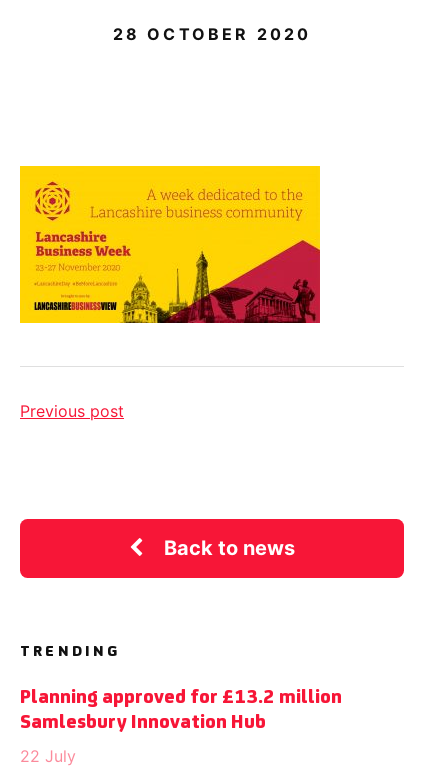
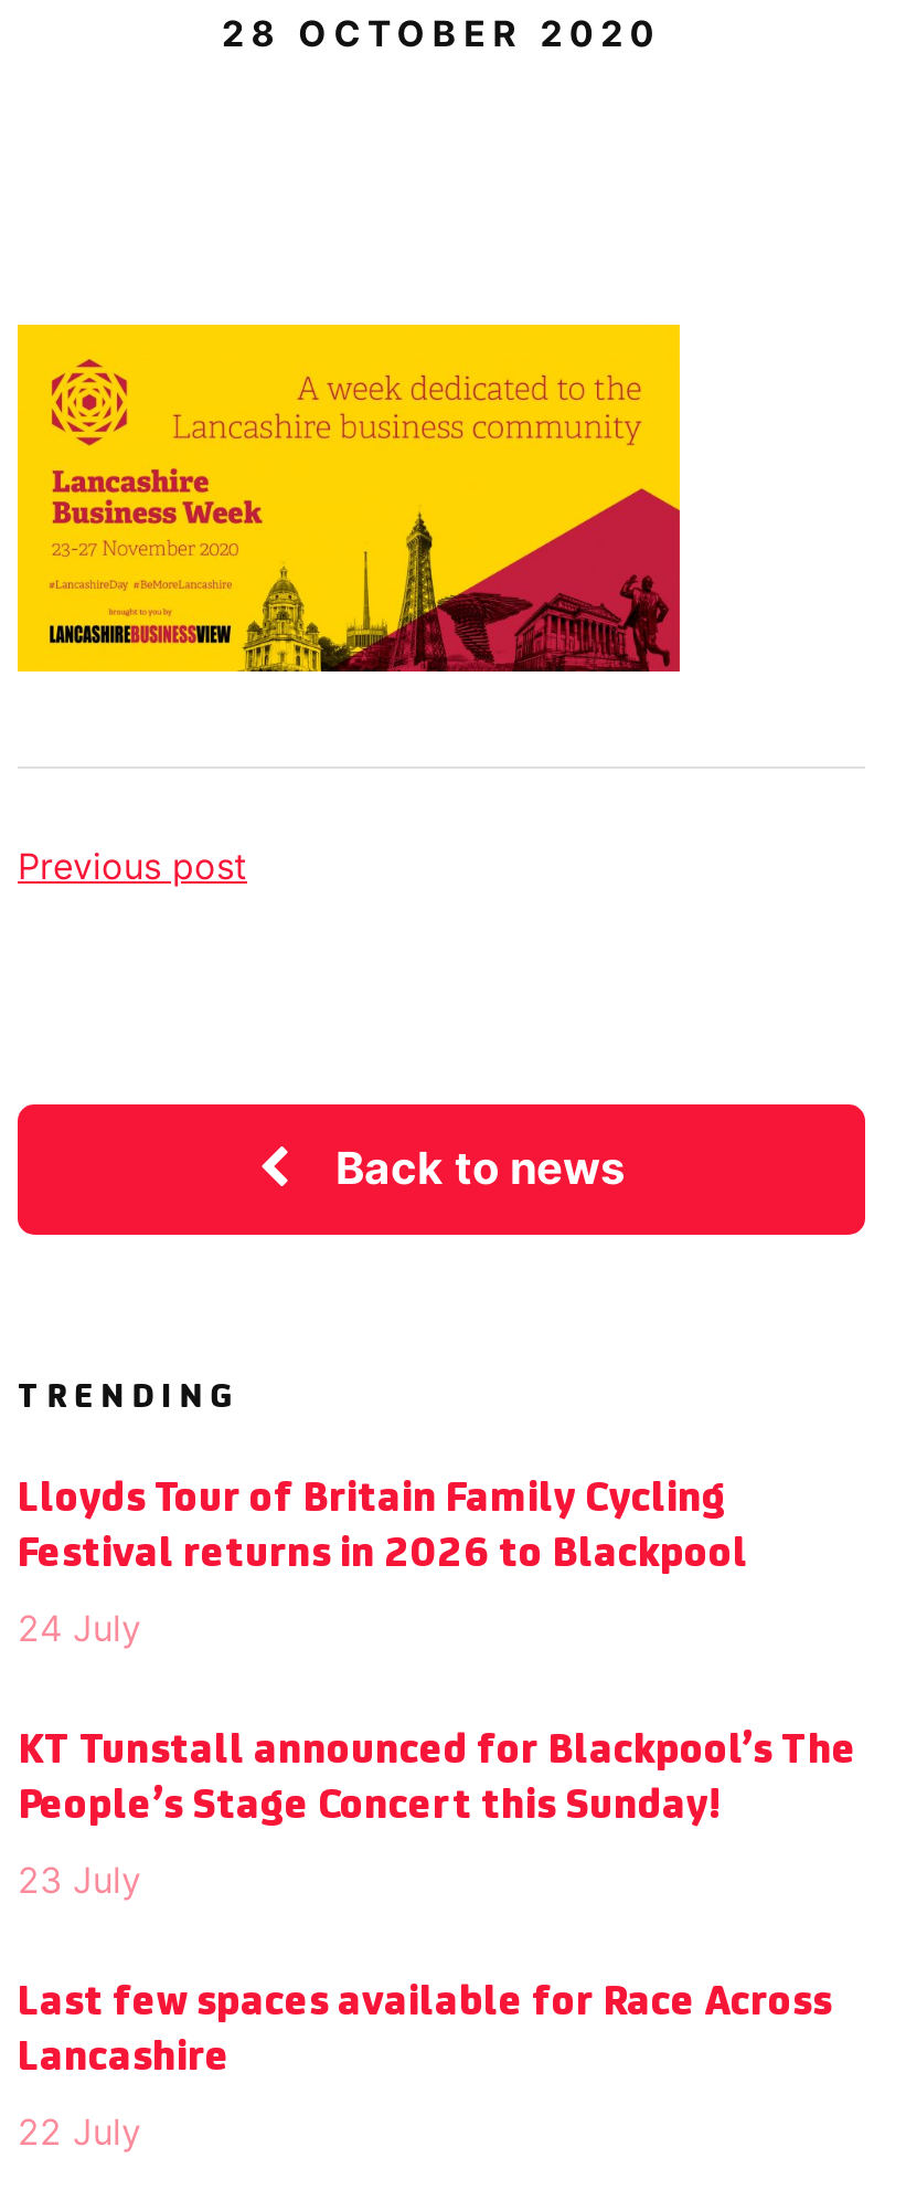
- Planning approved for £13.2 million
- Samlesbury Innovation Hub
+ Lloyds Tour of Britain Family Cycling
+ Festival returns in 2026 to Blackpool
+ 24 July
+ KT Tunstall announced for Blackpool’s The
+ People’s Stage Concert this Sunday!
+ 23 July
+ Last few spaces available for Race Across
+ Lancashire
